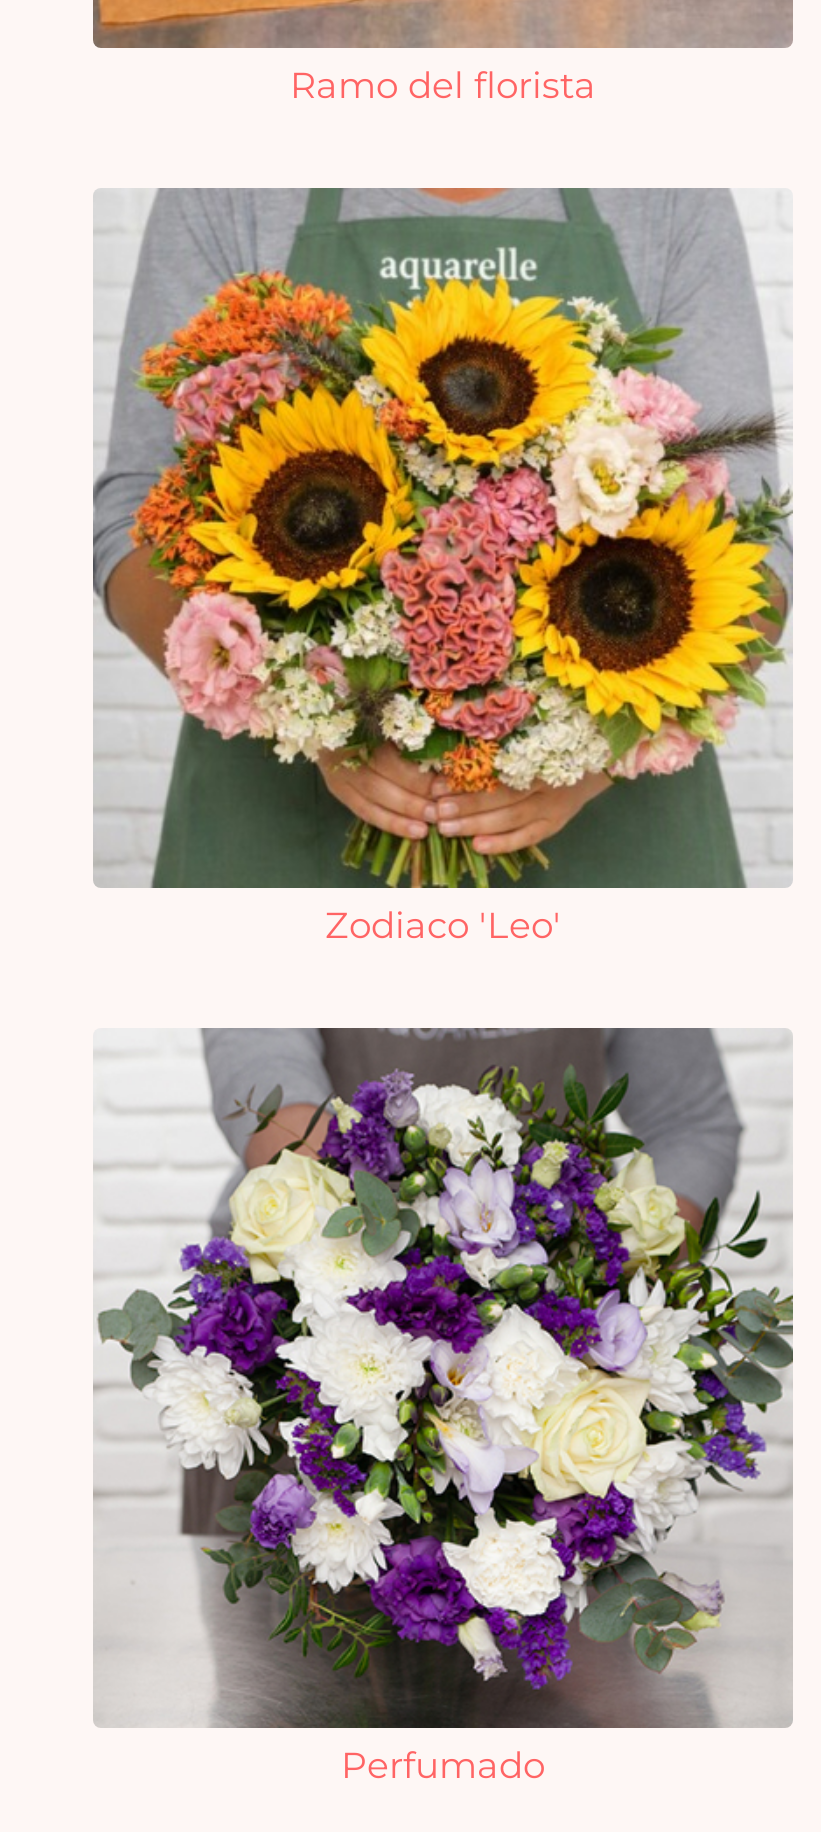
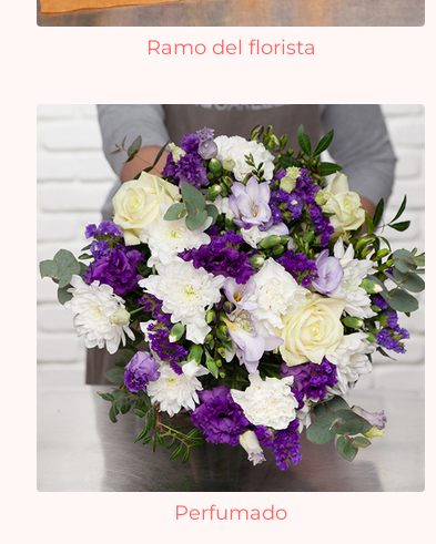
- [image]
- Zodiaco 'Leo'
